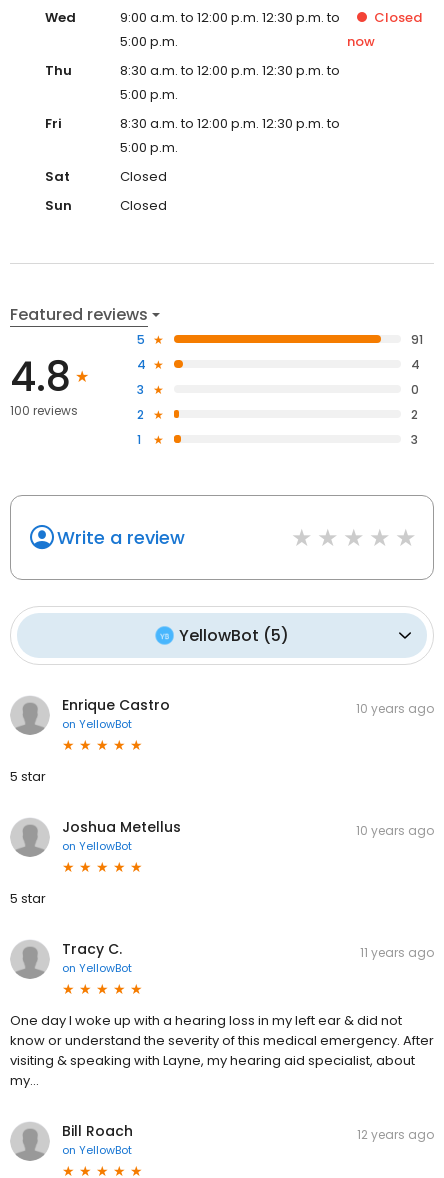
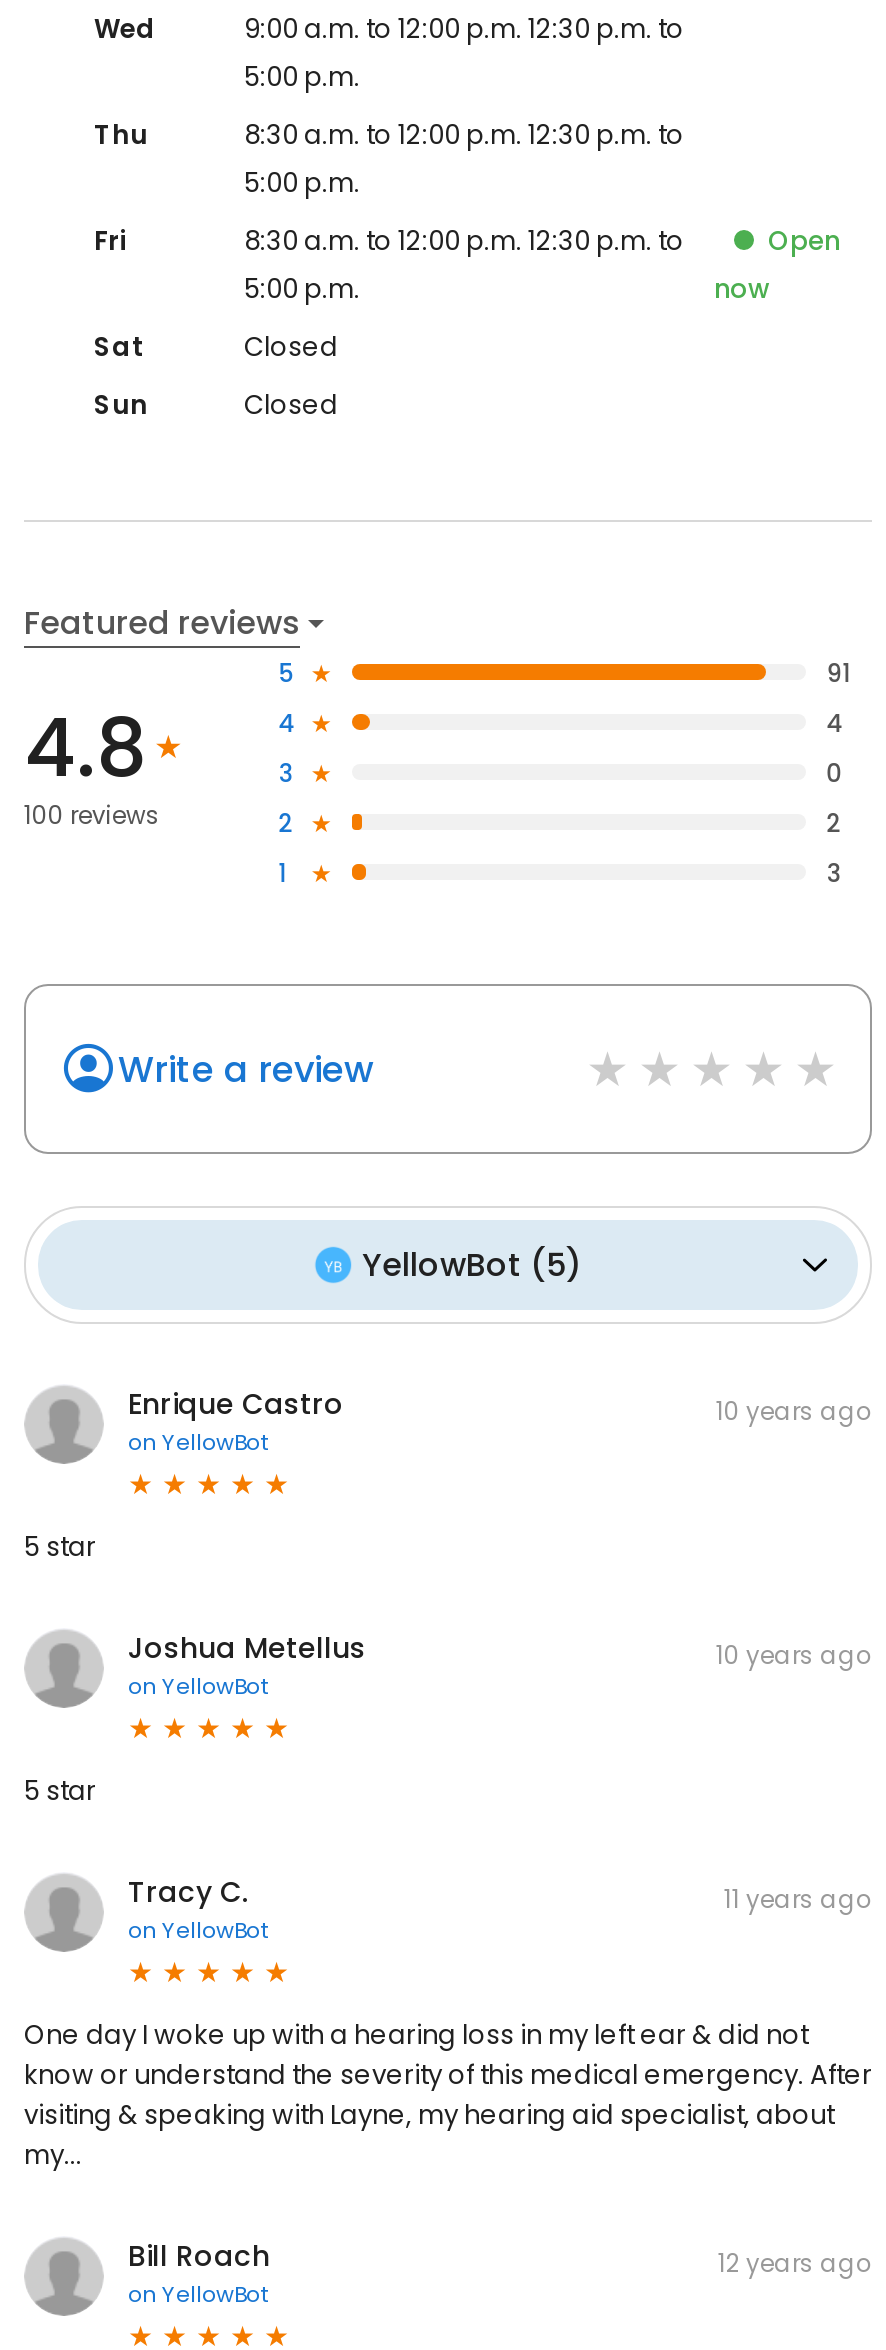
- Closed
- now

+ Open
+ now
